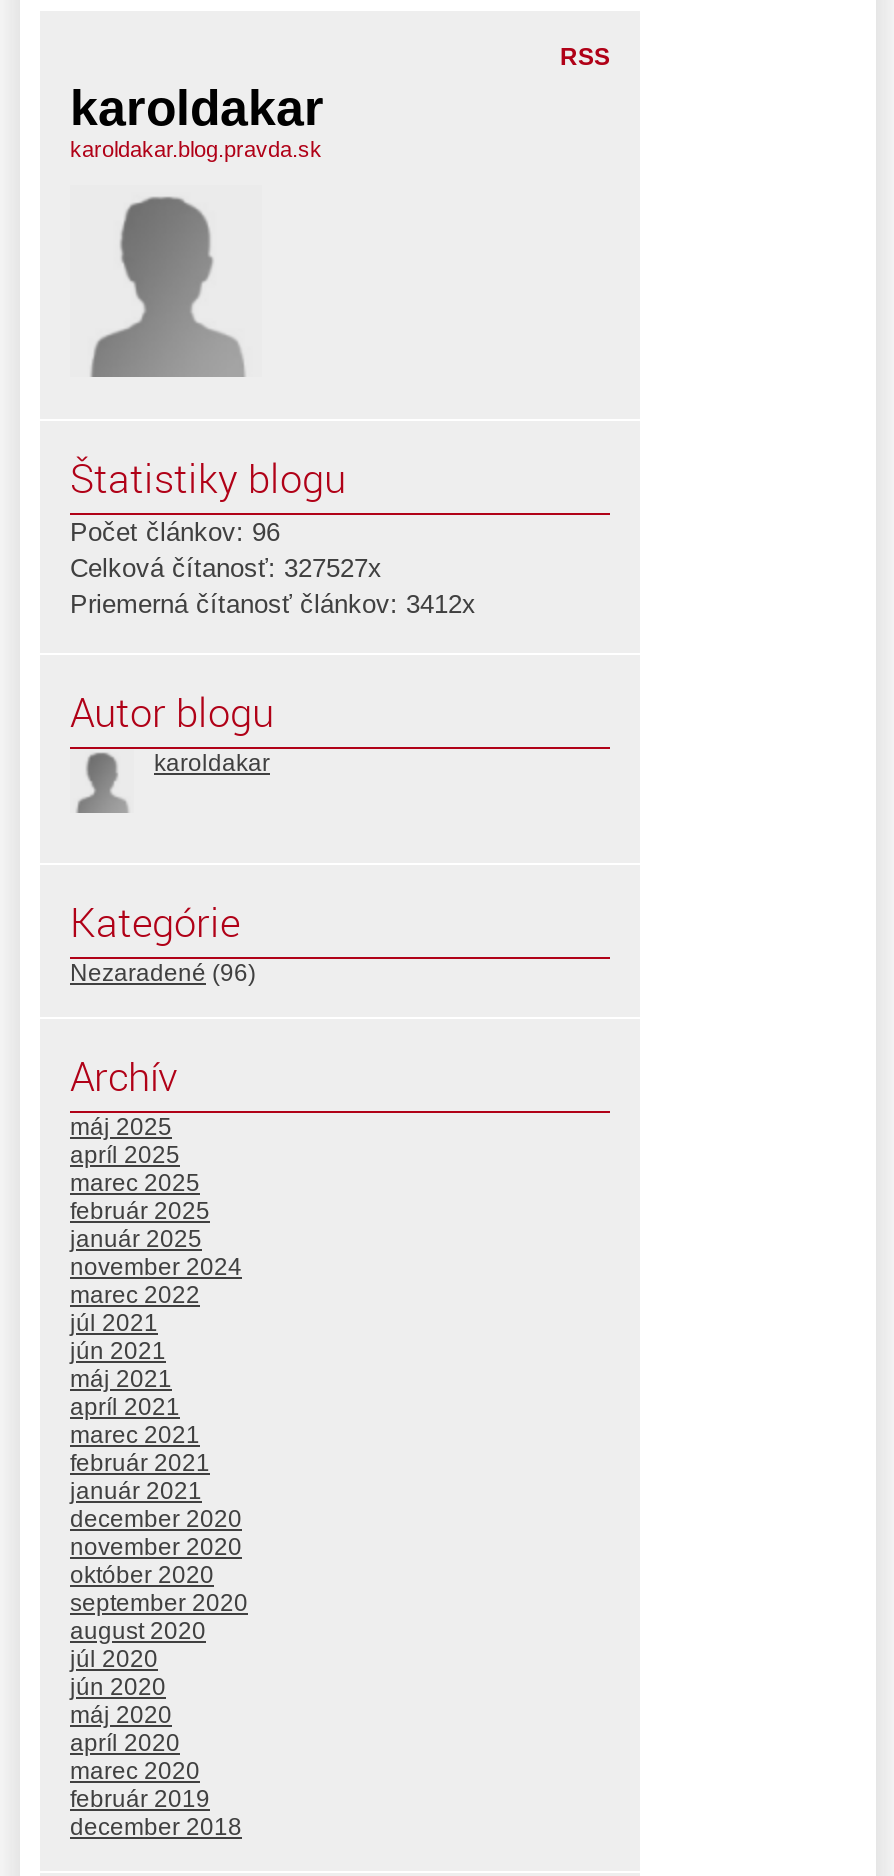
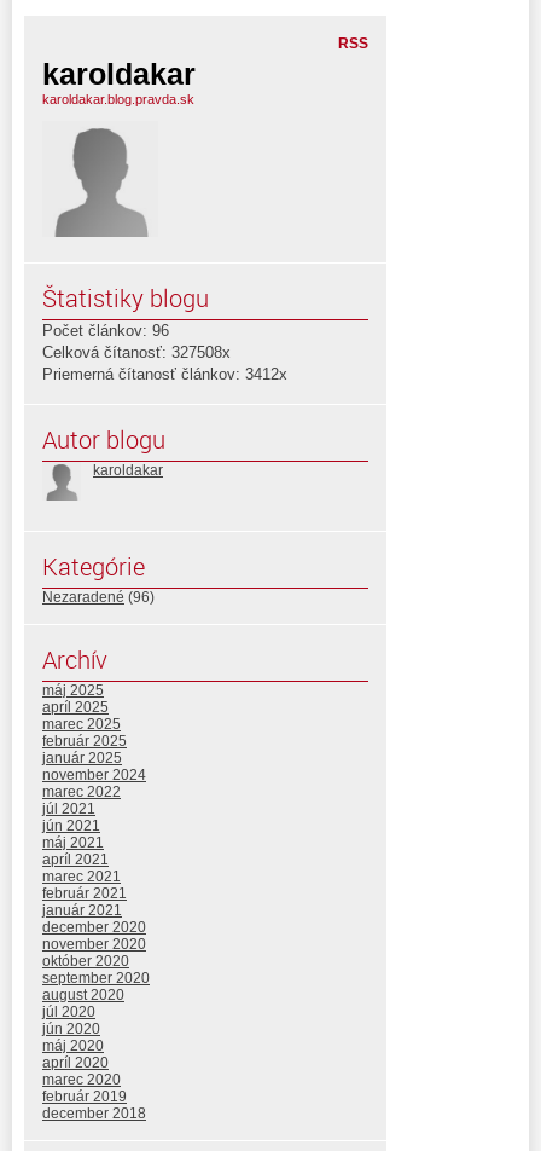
- Celková čítanosť: 327527x
+ Celková čítanosť: 327508x
